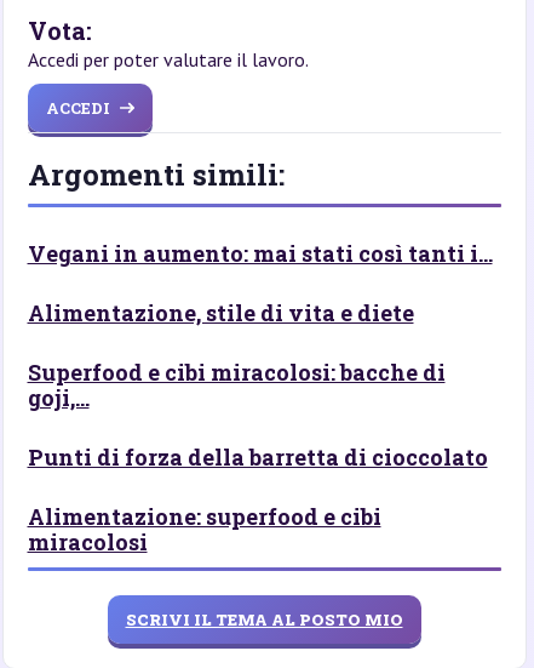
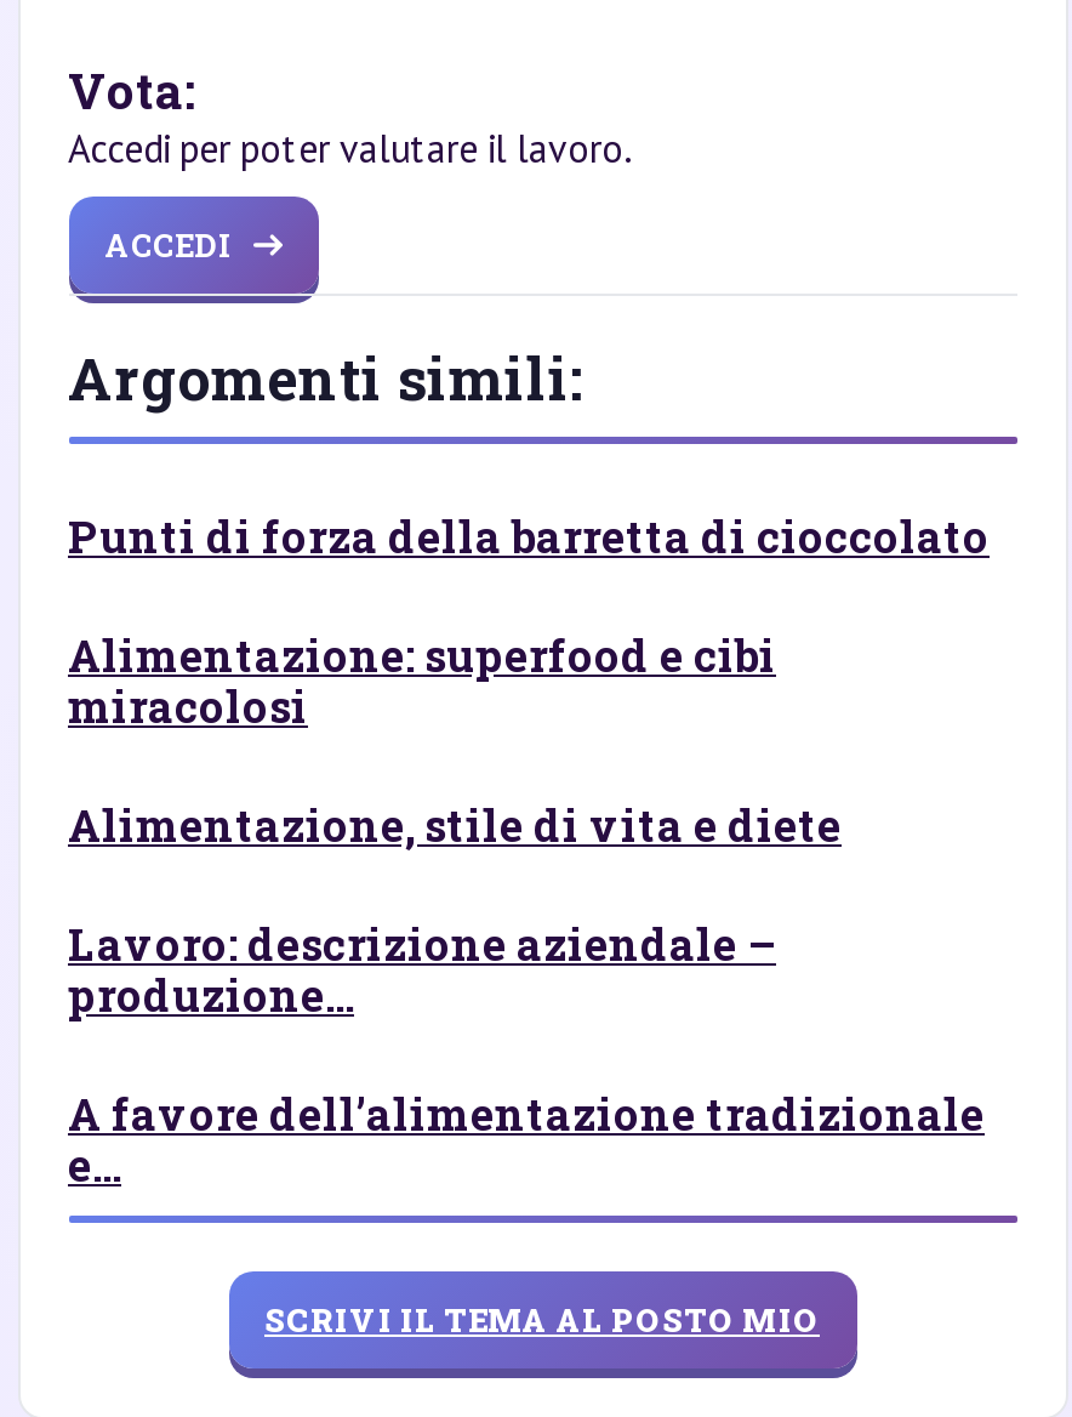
- Vegani in aumento: mai stati così tanti i...
- Superfood e cibi miracolosi: bacche di
- goji,...

moved down: Alimentazione, stile di vita e diete

moved up: Punti di forza della barretta di cioccolato | Alimentazione: superfood e cibi | miracolosi

+ Lavoro: descrizione aziendale –
+ produzione...
+ A favore dell’alimentazione tradizionale
+ e...
